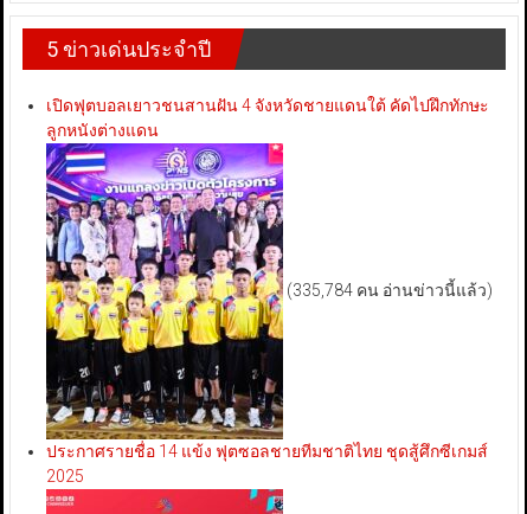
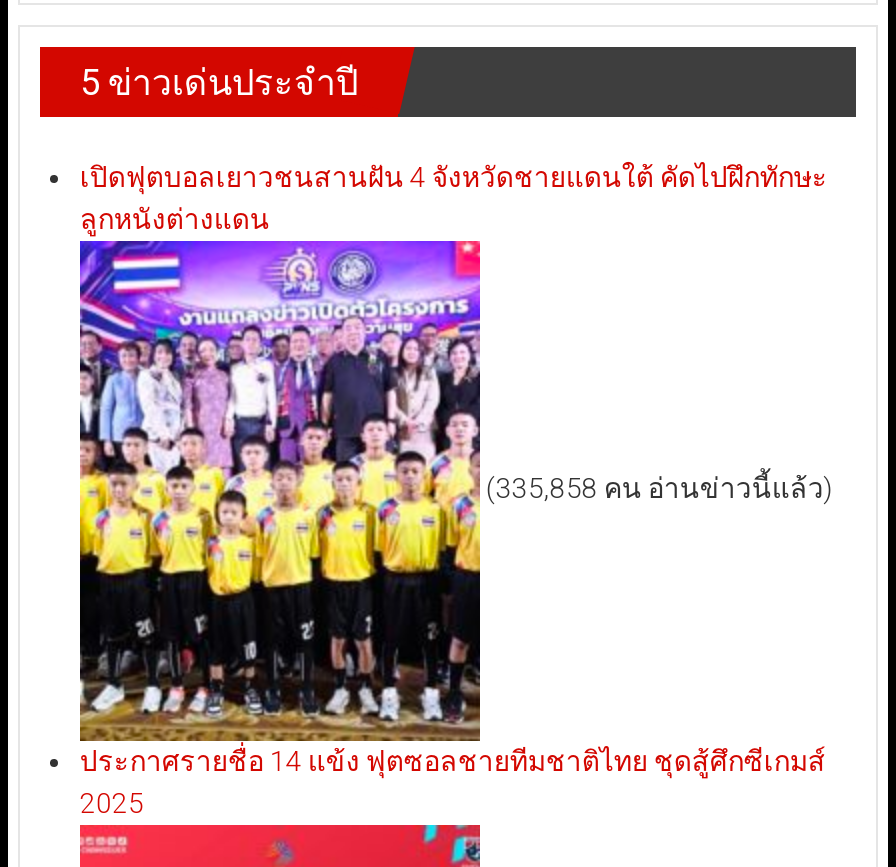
- (335,784 คน อ่านข่าวนี้แล้ว)
+ (335,858 คน อ่านข่าวนี้แล้ว)
